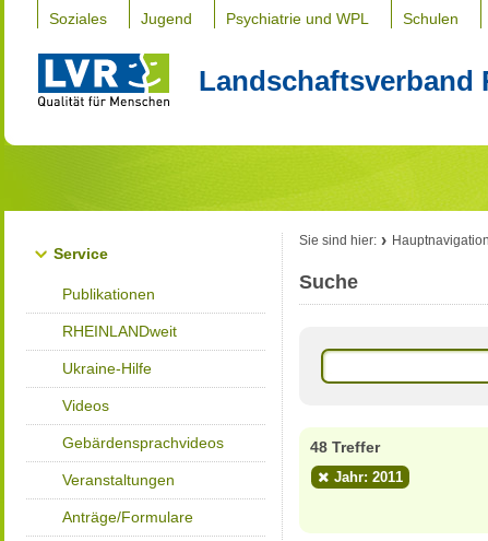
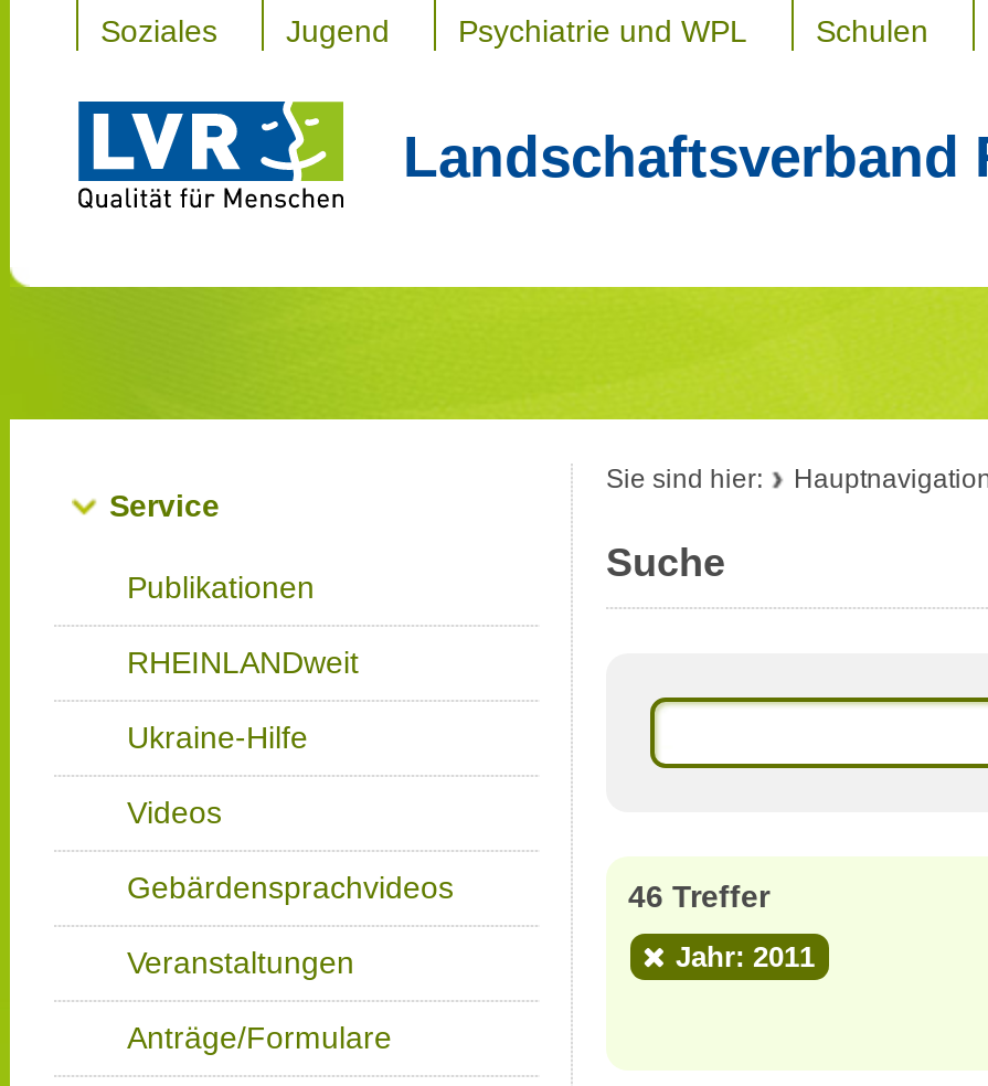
- 48 Treffer
+ 46 Treffer
